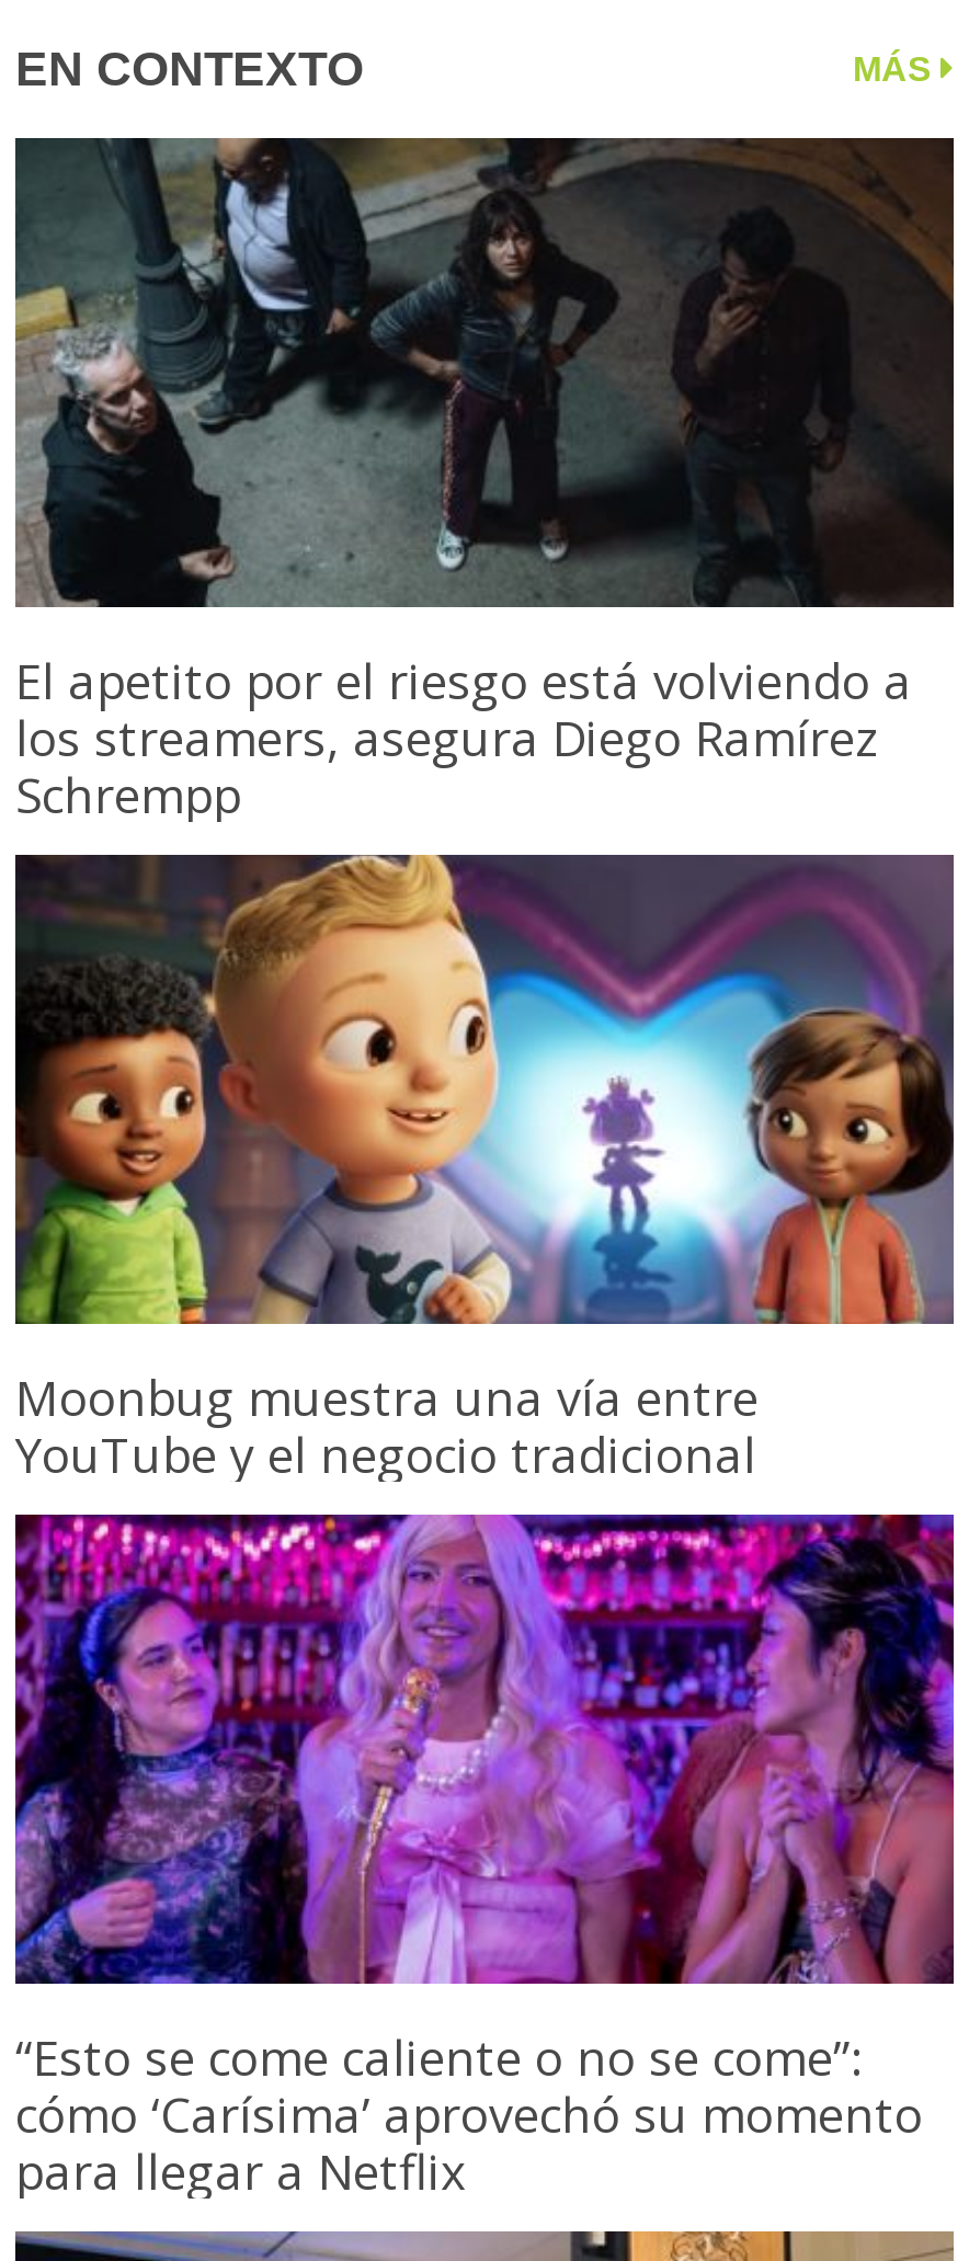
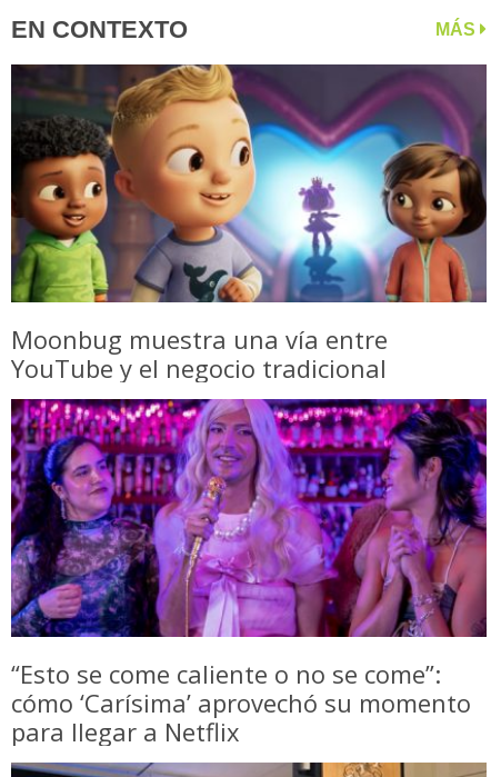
- [image]
- El apetito por el riesgo está volviendo a
- los streamers, asegura Diego Ramírez
- Schrempp
